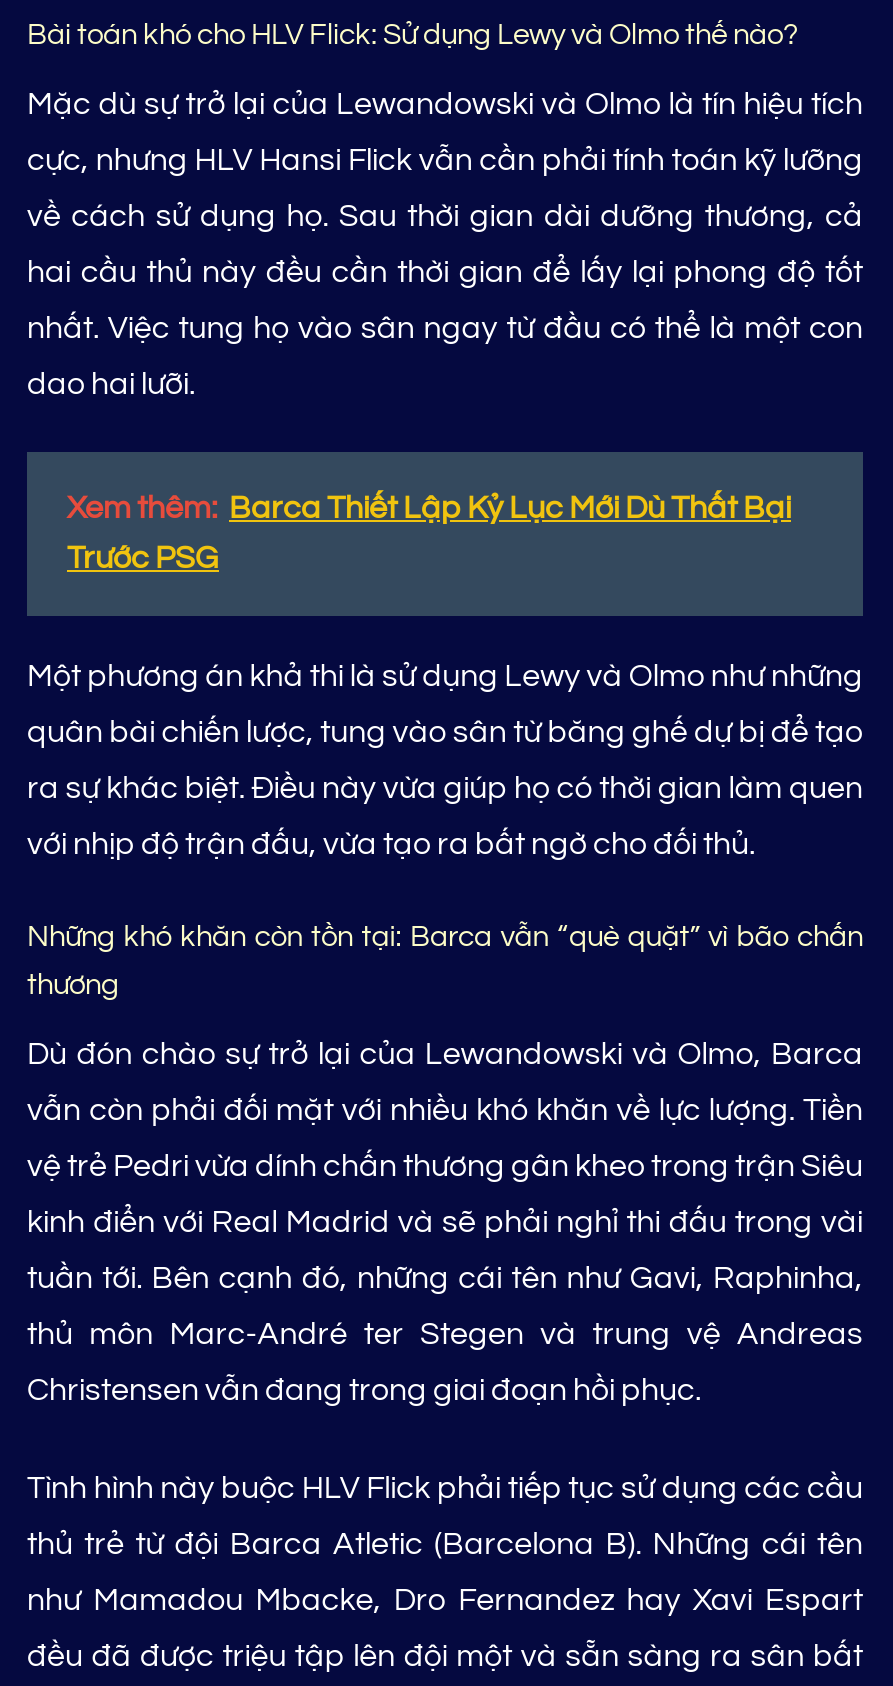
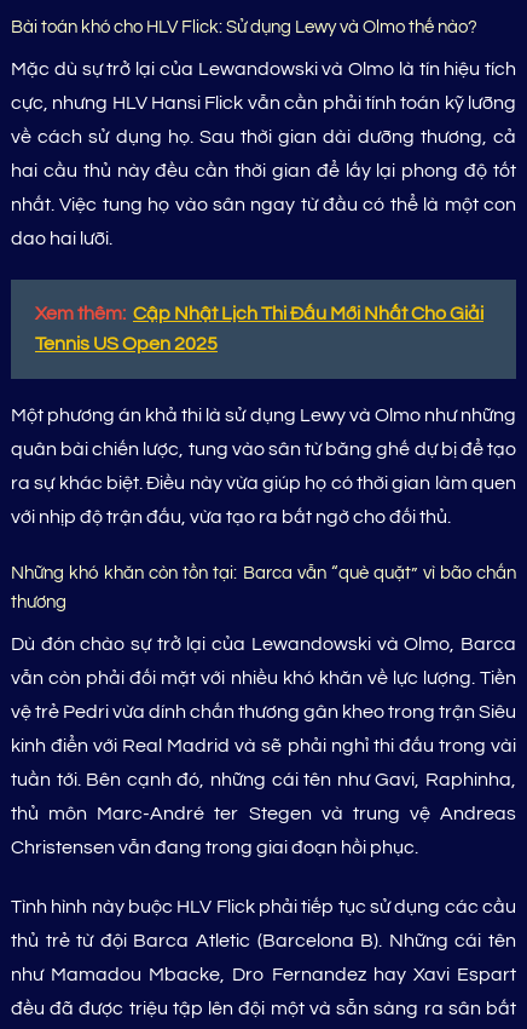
- Xem thêm: Barca Thiết Lập Kỷ Lục Mới Dù Thất Bại
+ Xem thêm: Cập Nhật Lịch Thi Đấu Mới Nhất Cho Giải

- Trước PSG
+ Tennis US Open 2025
